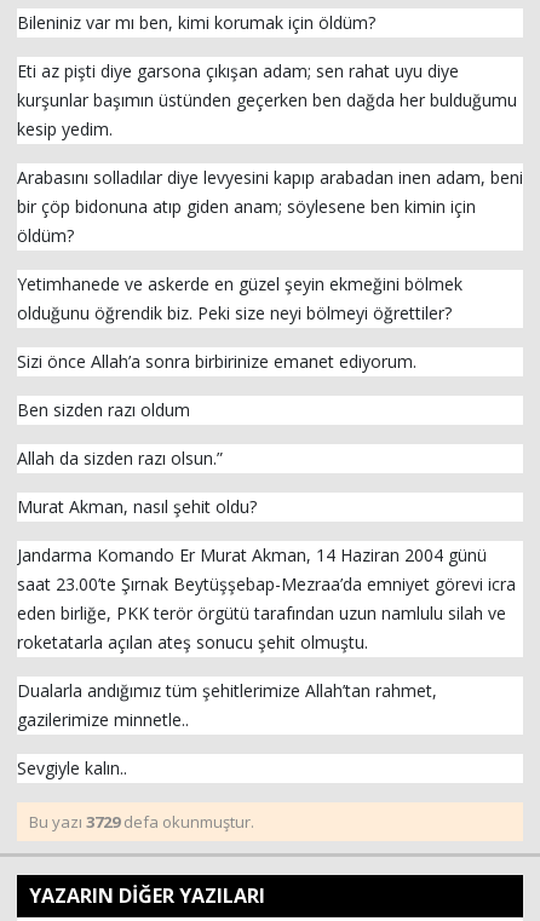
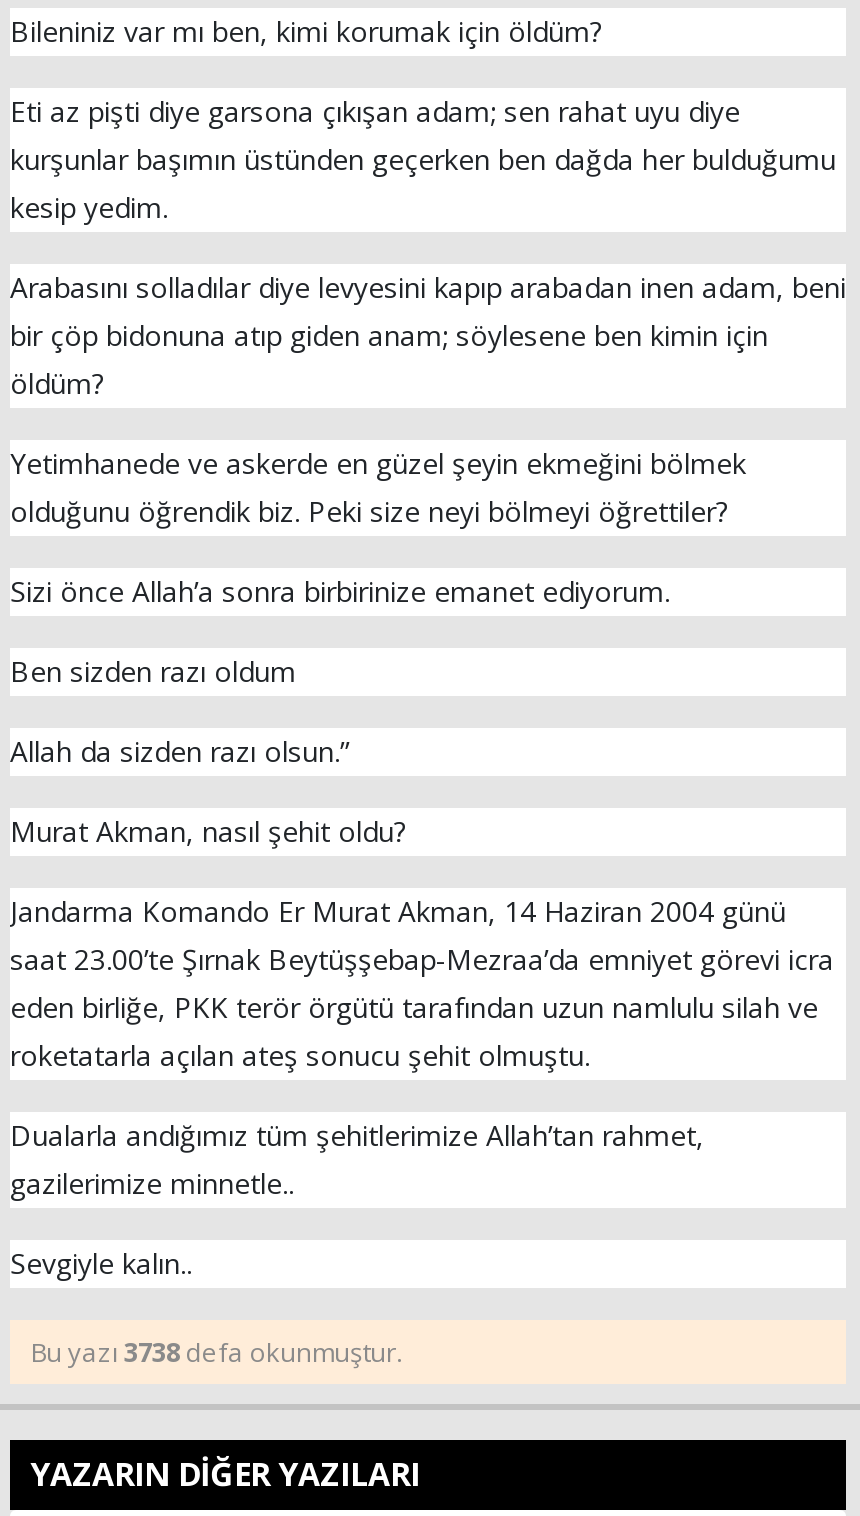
- Bu yazı 3729 defa okunmuştur.
+ Bu yazı 3738 defa okunmuştur.
